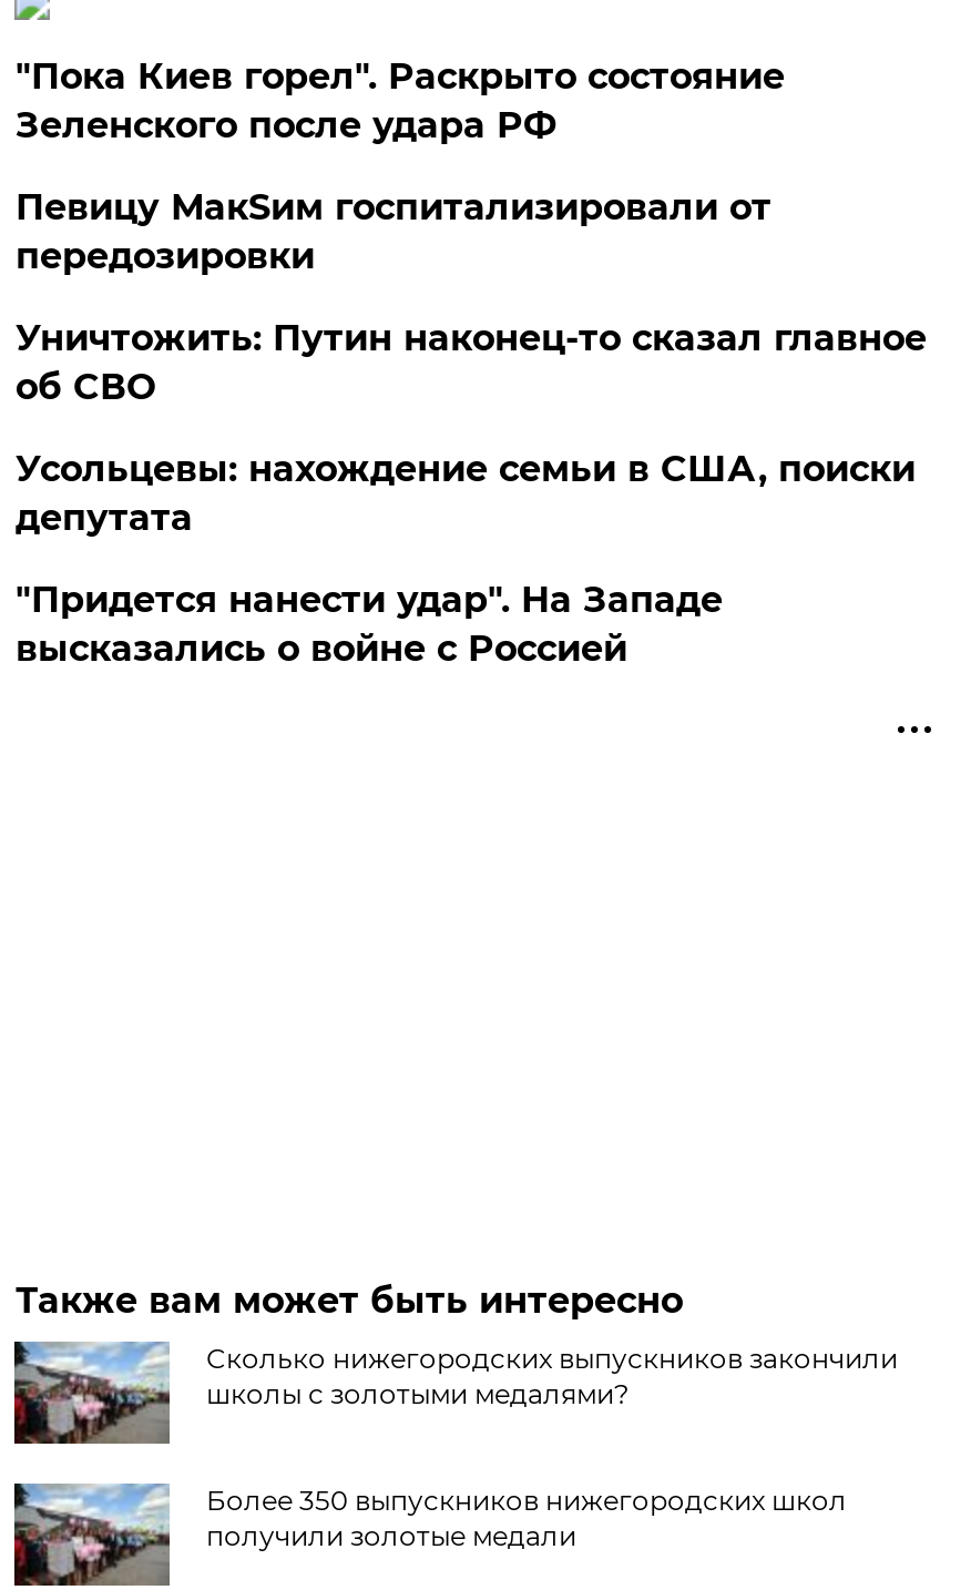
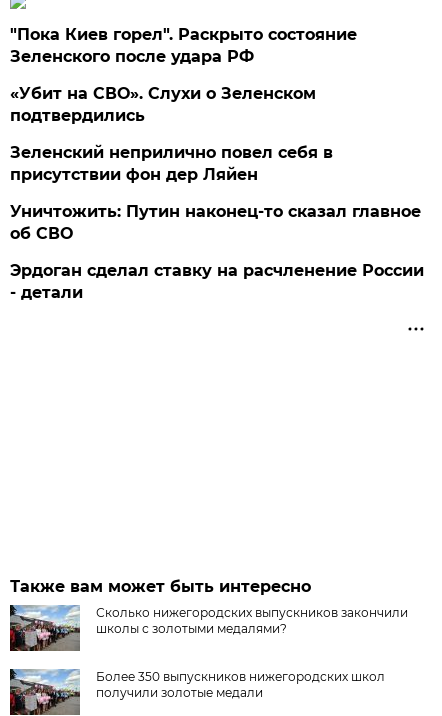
- Певицу МакSим госпитализировали от
- передозировки
+ «Убит на СВО». Слухи о Зеленском
+ подтвердились
+ Зеленский неприлично повел cебя в
+ присутствии фон дер Ляйен

moved down: Уничтожить: Путин наконец-то сказал главное | об СВО

- Усольцевы: нахождение семьи в США, поиски
- депутата
- "Придется нанести удар". На Западе
- высказались о войне с Россией
+ Эрдоган сделал ставку на расчленение России
+ - детали
